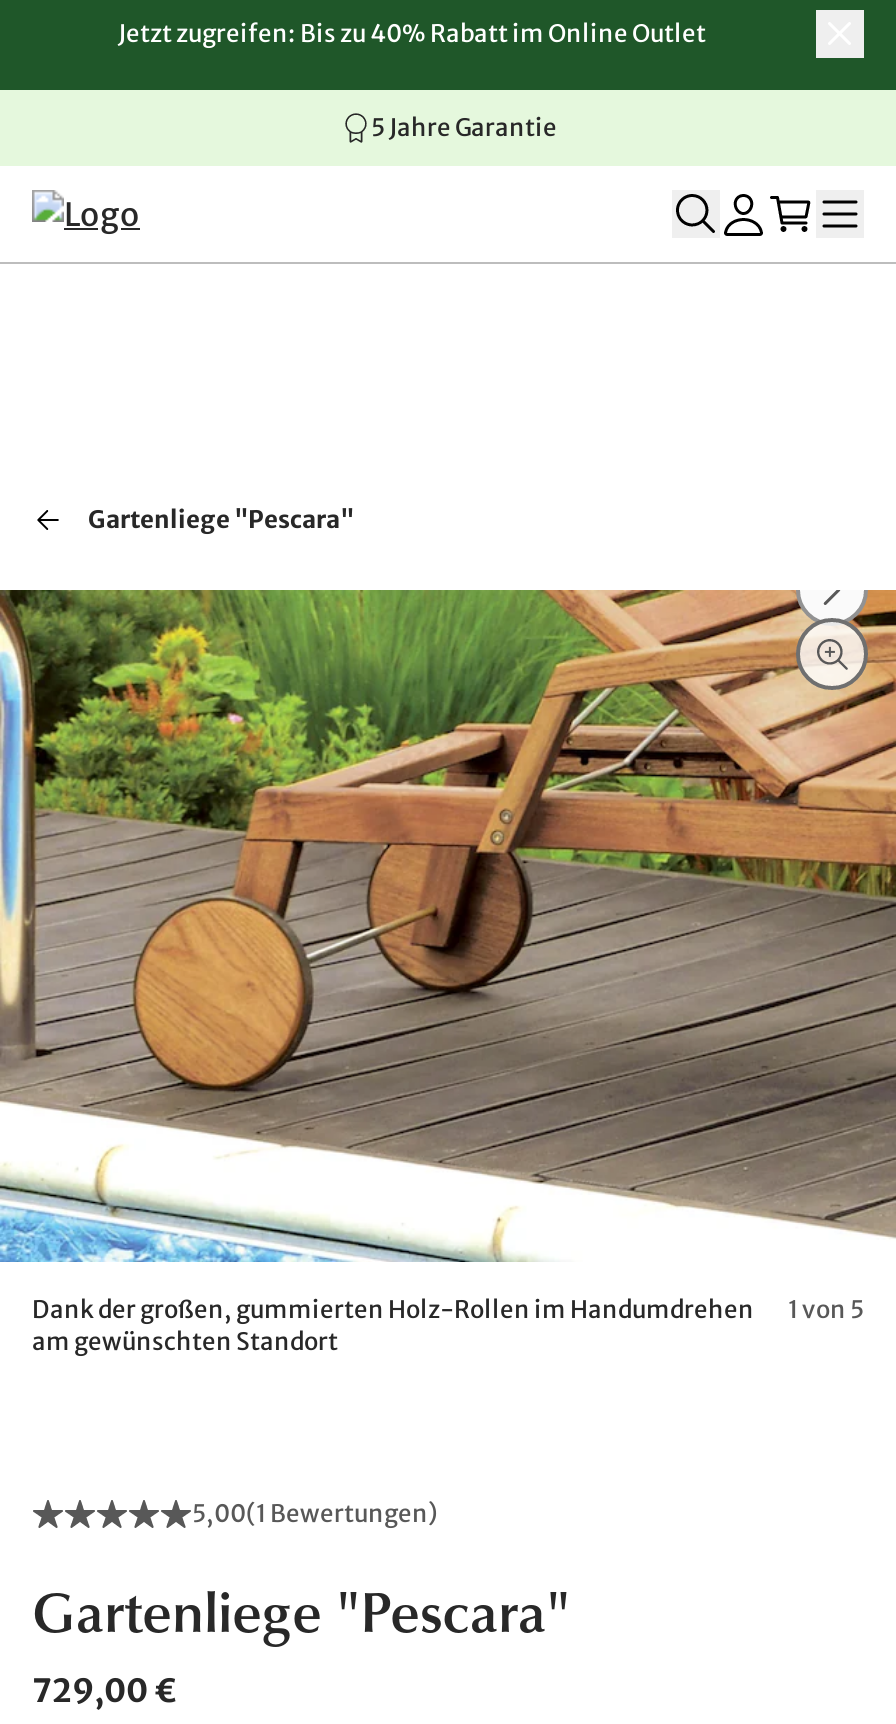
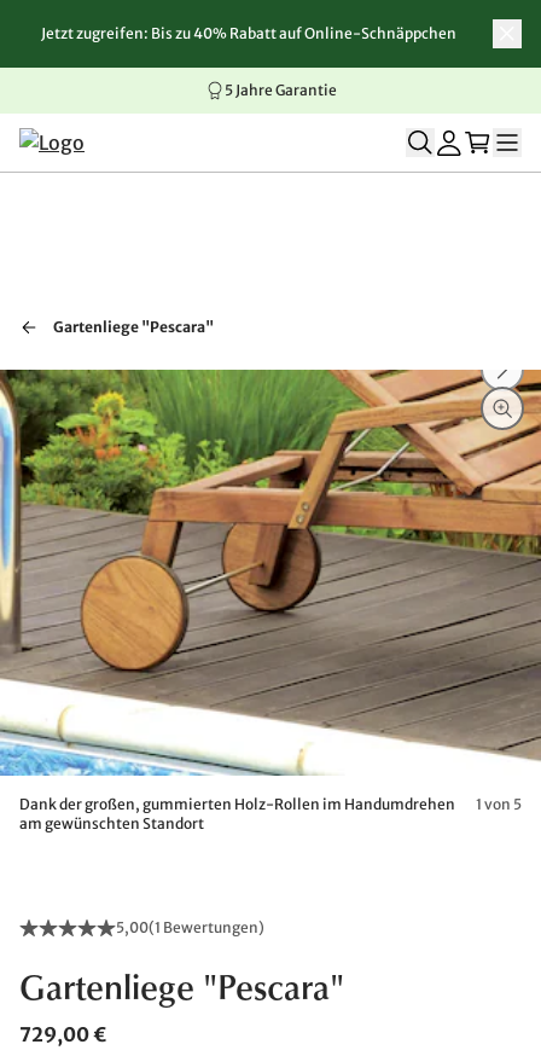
- Jetzt zugreifen: Bis zu 40% Rabatt im Online Outlet
+ Jetzt zugreifen: Bis zu 40% Rabatt auf Online-Schnäppchen
